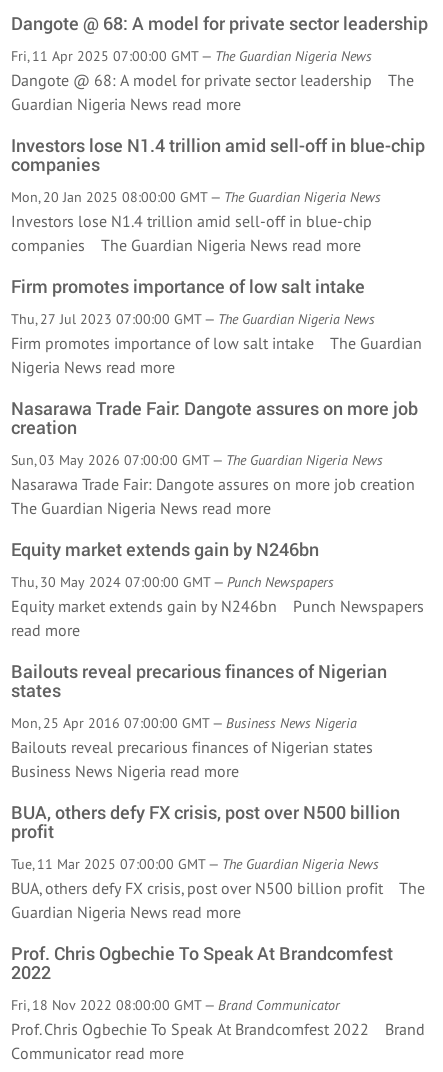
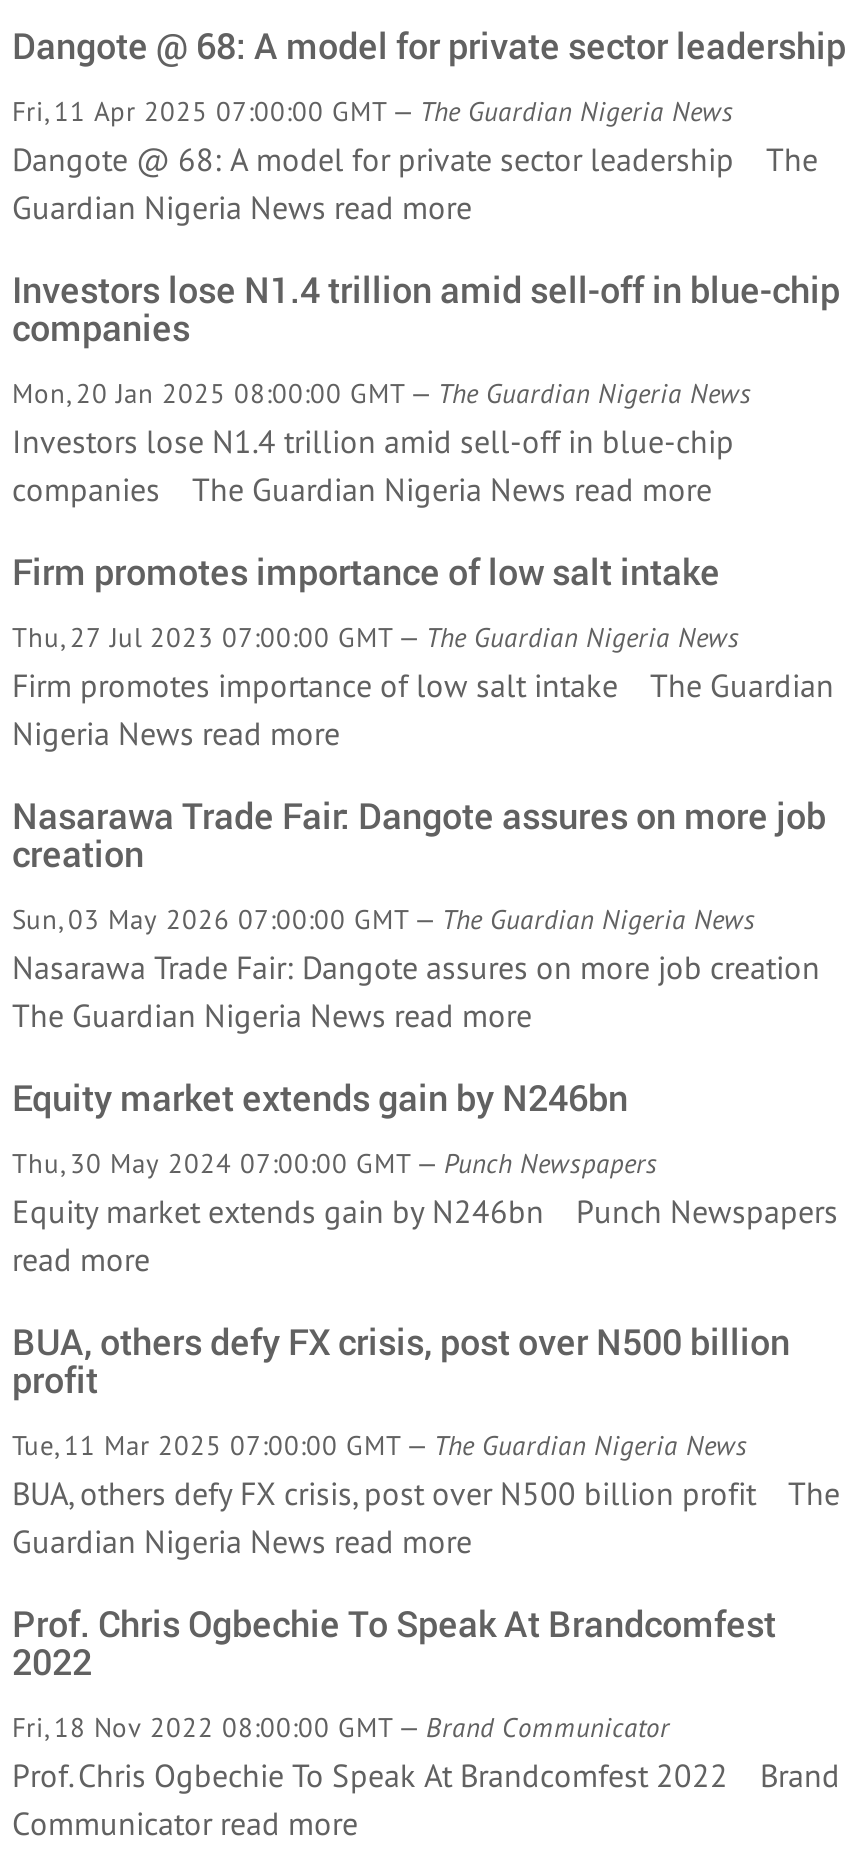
- Bailouts reveal precarious finances of Nigerian
- states
- Mon, 25 Apr 2016 07:00:00 GMT — Business News Nigeria
- Bailouts reveal precarious finances of Nigerian states
- Business News Nigeria read more
